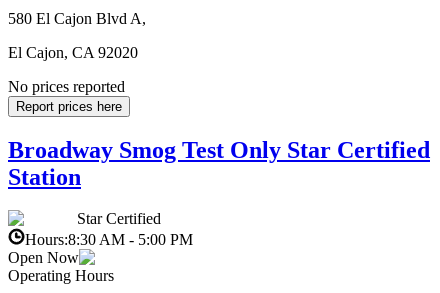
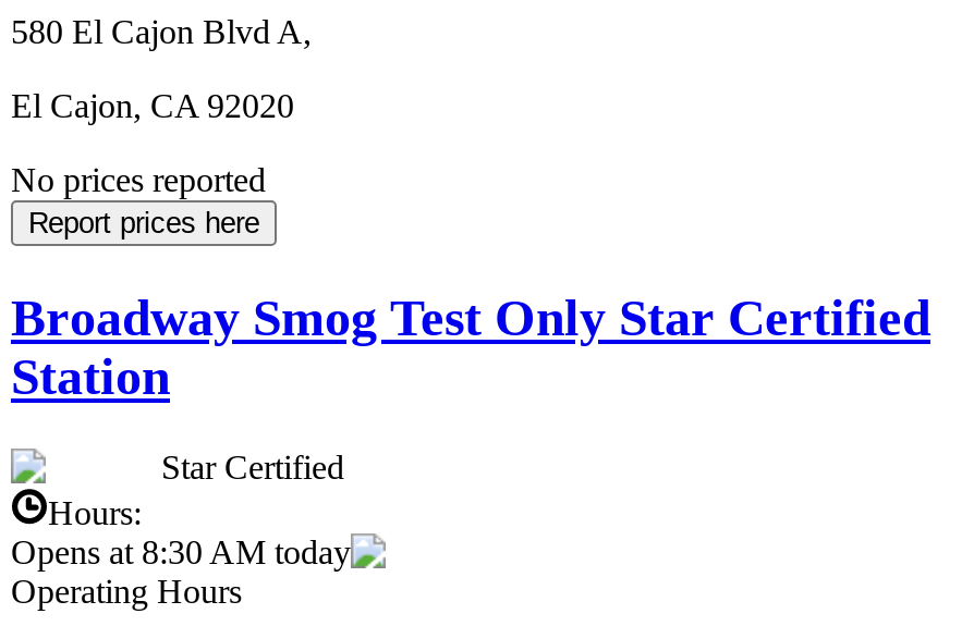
- Hours:8:30 AM - 5:00 PM
- Open Now
+ Hours:
+ Opens at 8:30 AM today
